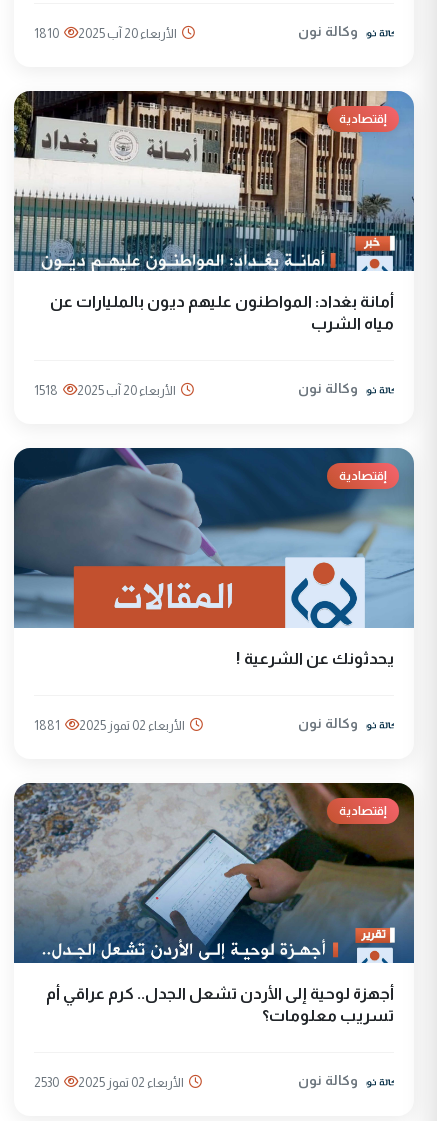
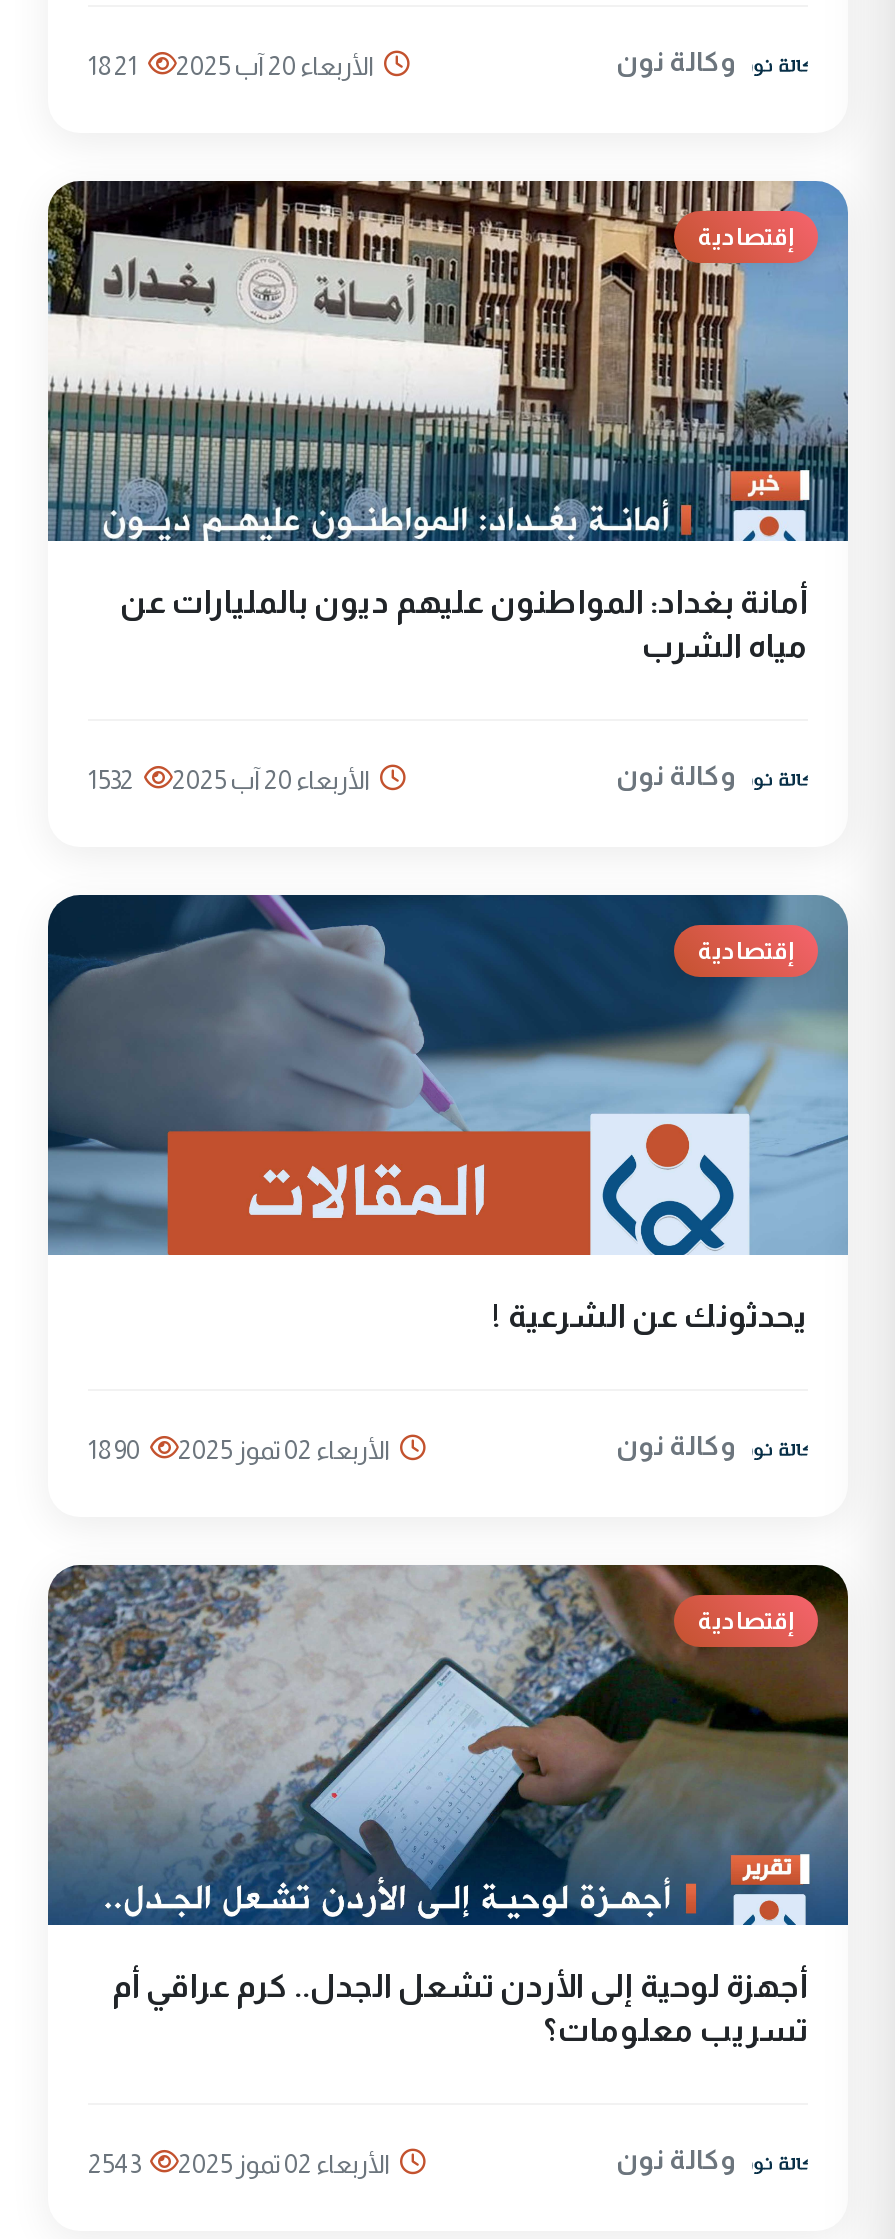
- 1810
+ 1821

- 1518
+ 1532

- 1881
+ 1890

- 2530
+ 2543
